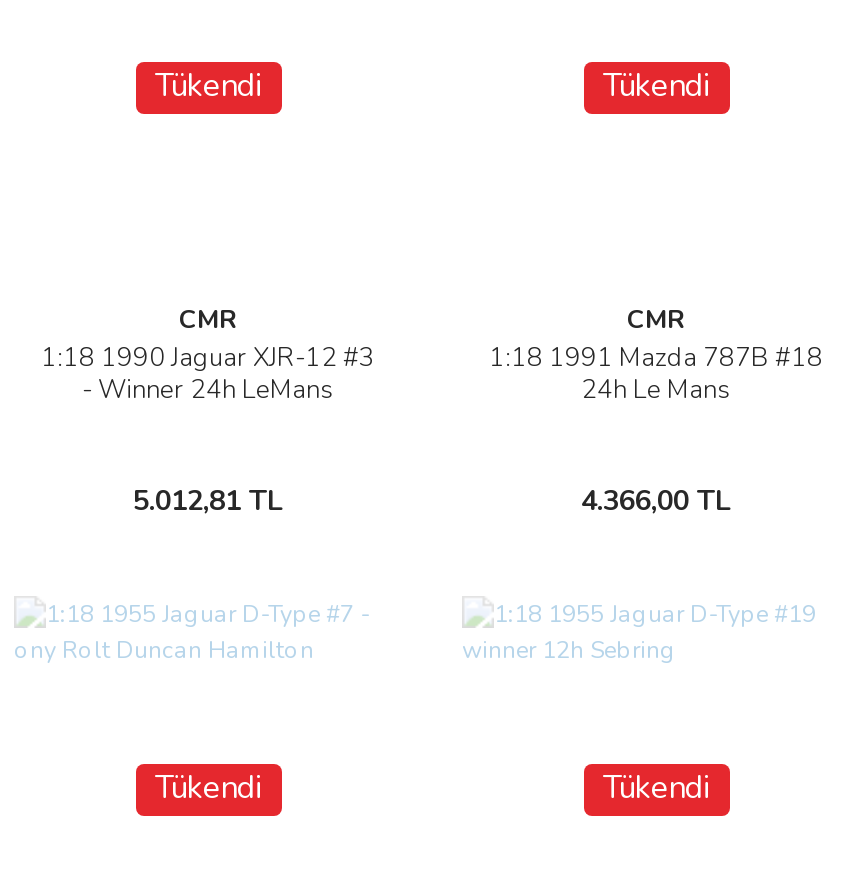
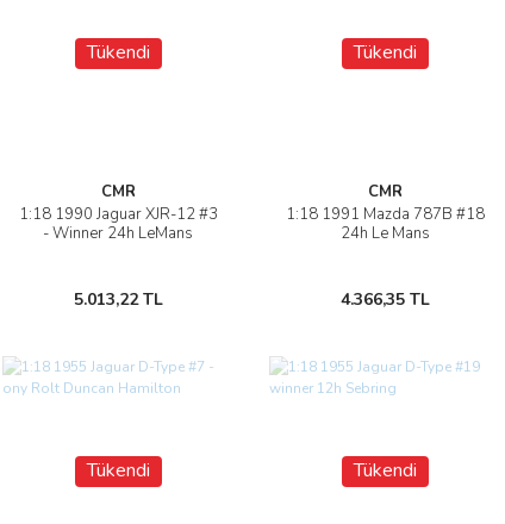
- 5.012,81 TL
+ 5.013,22 TL

- 4.366,00 TL
+ 4.366,35 TL
